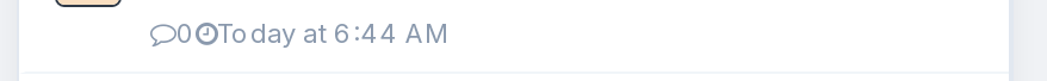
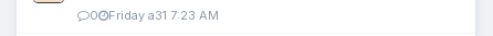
- 0 Today at 6:44 AM
+ 0 Friday a31 7:23 AM
